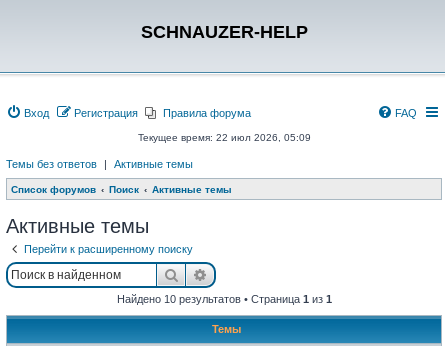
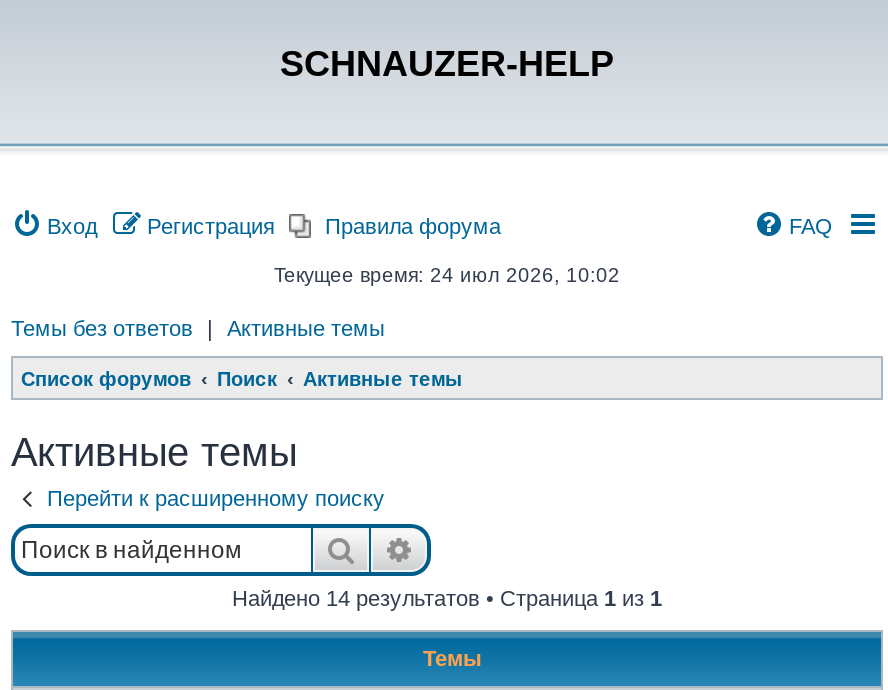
- Текущее время: 22 июл 2026, 05:09
+ Текущее время: 24 июл 2026, 10:02

- Найдено 10 результатов • Страница 1 из 1
+ Найдено 14 результатов • Страница 1 из 1
